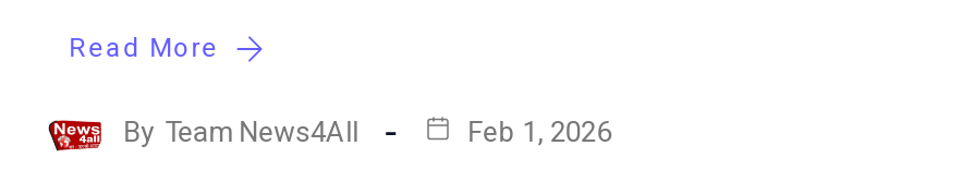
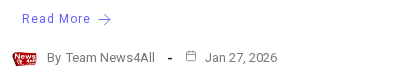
- Feb 1, 2026
+ Jan 27, 2026
